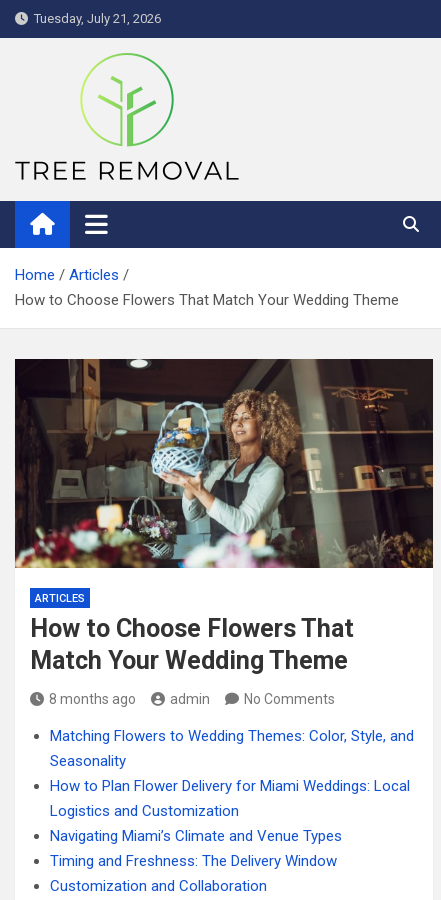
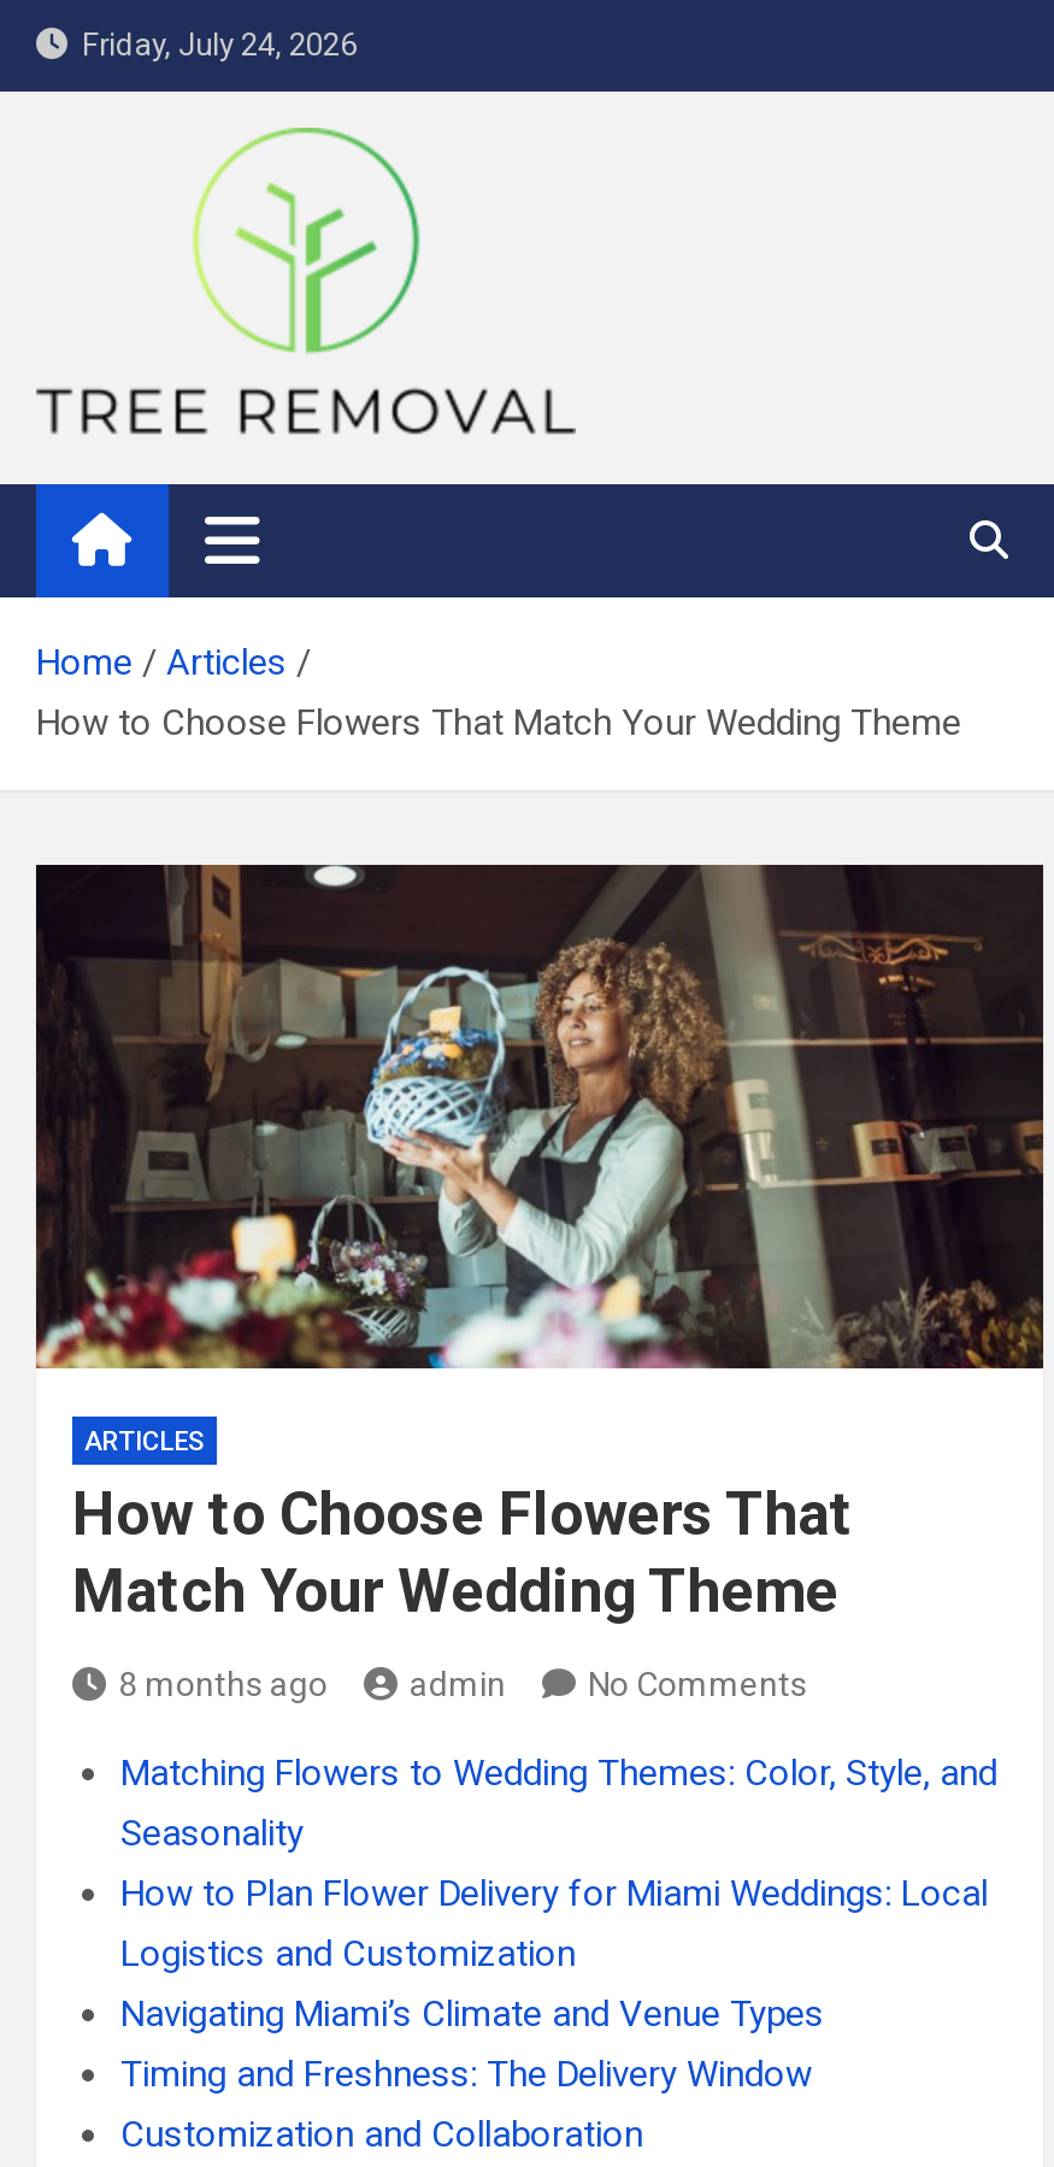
- Tuesday, July 21, 2026
+ Friday, July 24, 2026
